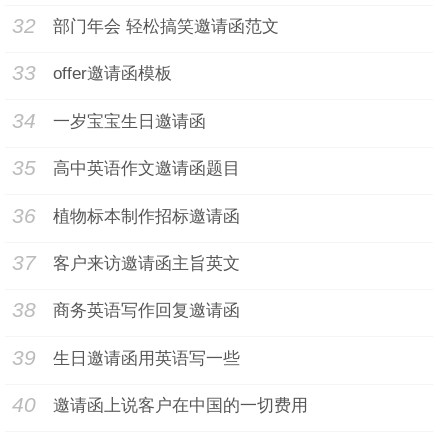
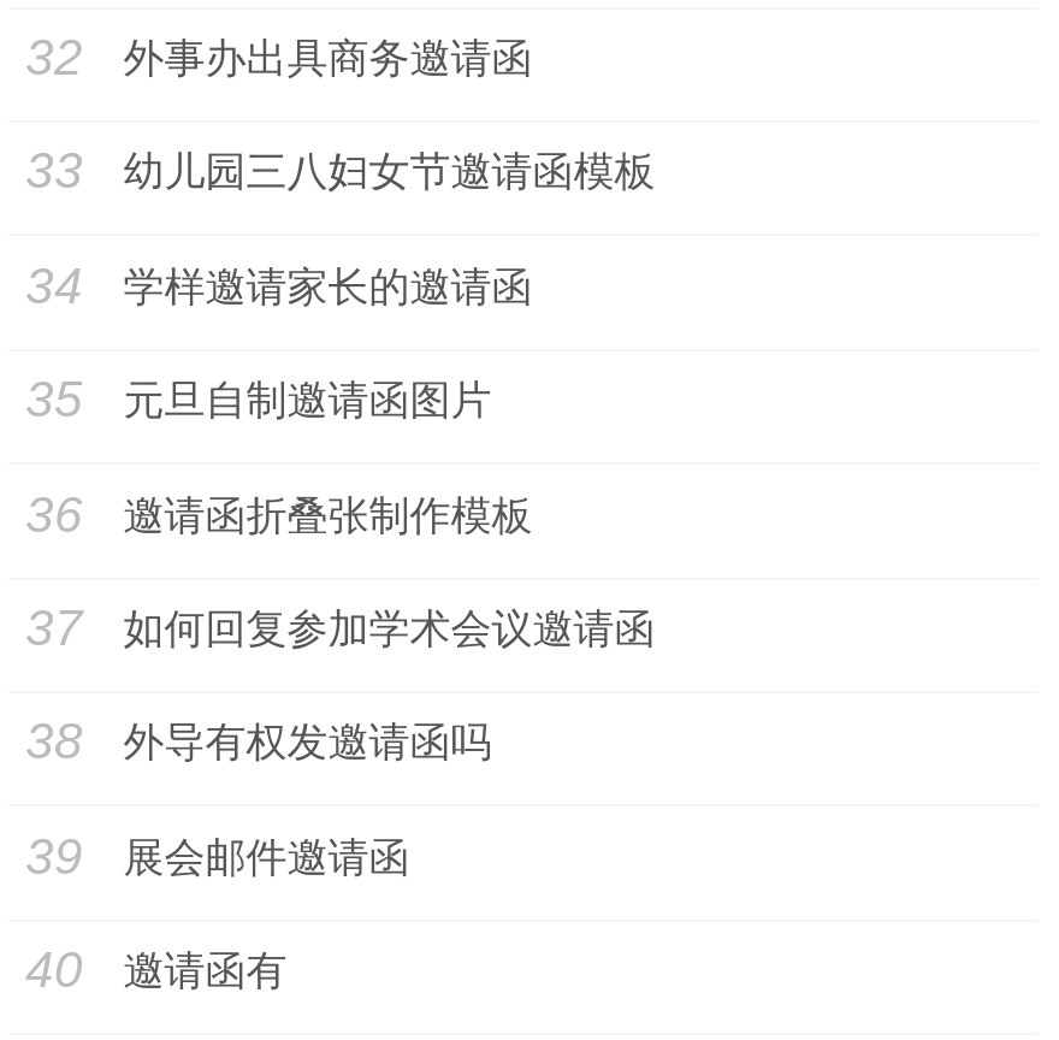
- 部门年会 轻松搞笑邀请函范文
+ 外事办出具商务邀请函

- offer邀请函模板
+ 幼儿园三八妇女节邀请函模板

- 一岁宝宝生日邀请函
+ 学样邀请家长的邀请函

- 高中英语作文邀请函题目
+ 元旦自制邀请函图片

- 植物标本制作招标邀请函
+ 邀请函折叠张制作模板

- 客户来访邀请函主旨英文
+ 如何回复参加学术会议邀请函

- 商务英语写作回复邀请函
+ 外导有权发邀请函吗

- 生日邀请函用英语写一些
+ 展会邮件邀请函

- 邀请函上说客户在中国的一切费用
+ 邀请函有
